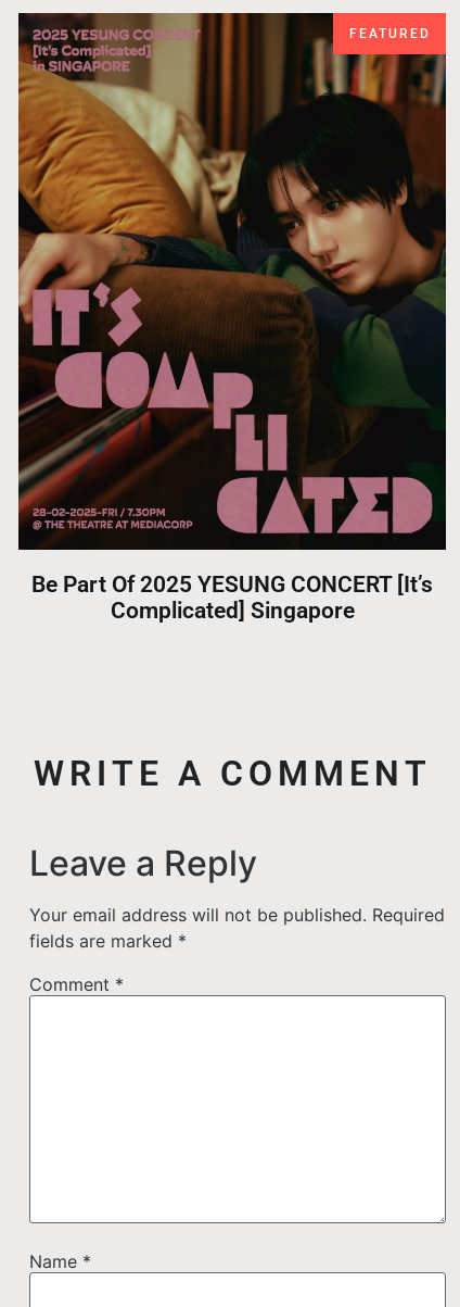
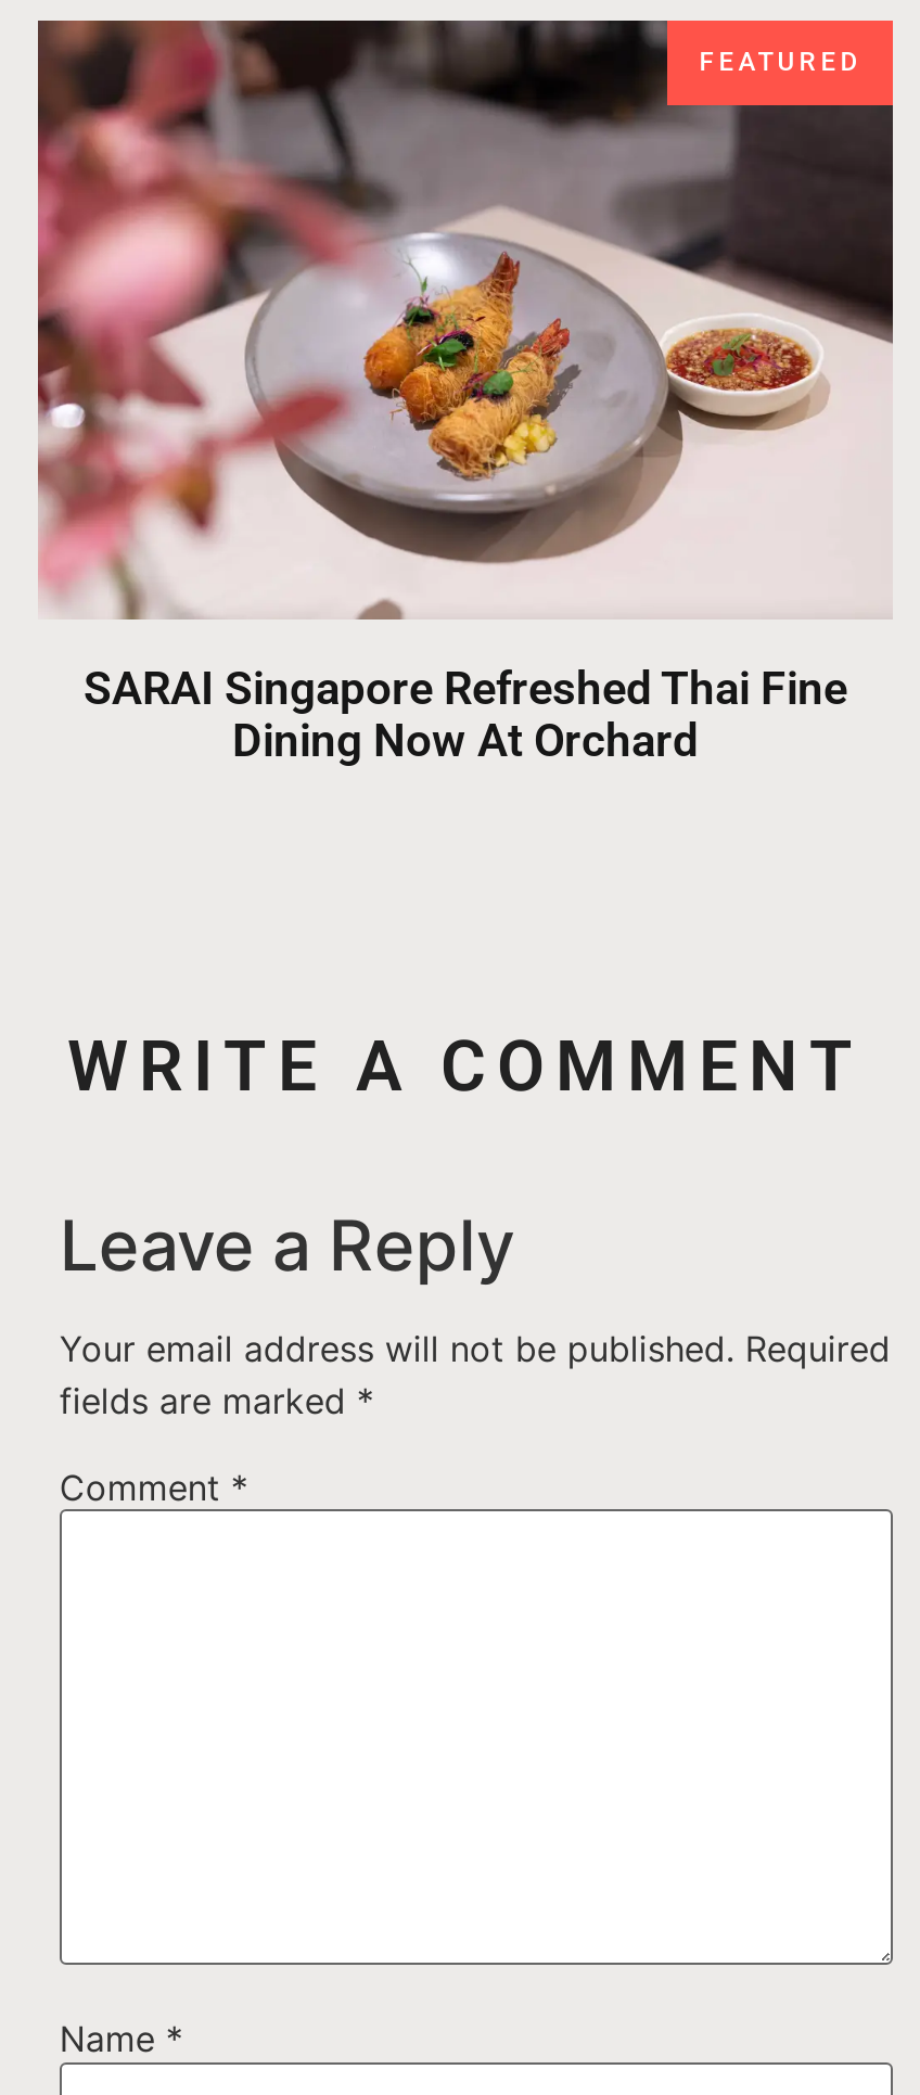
- [image]
- Be Part Of 2025 YESUNG CONCERT [It’s
- Complicated] Singapore
+ [image]
+ SARAI Singapore Refreshed Thai Fine
+ Dining Now At Orchard
